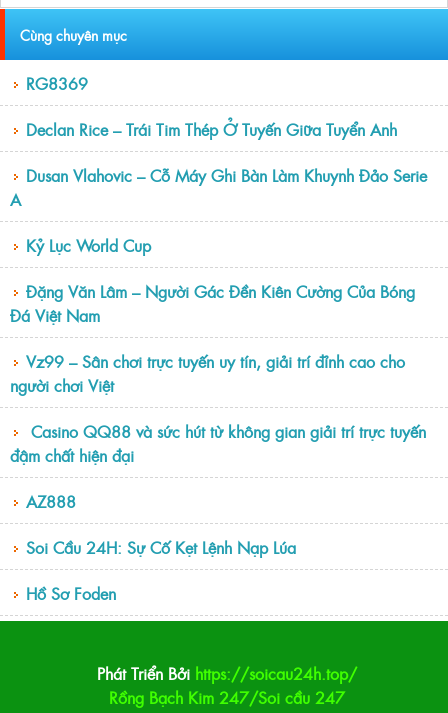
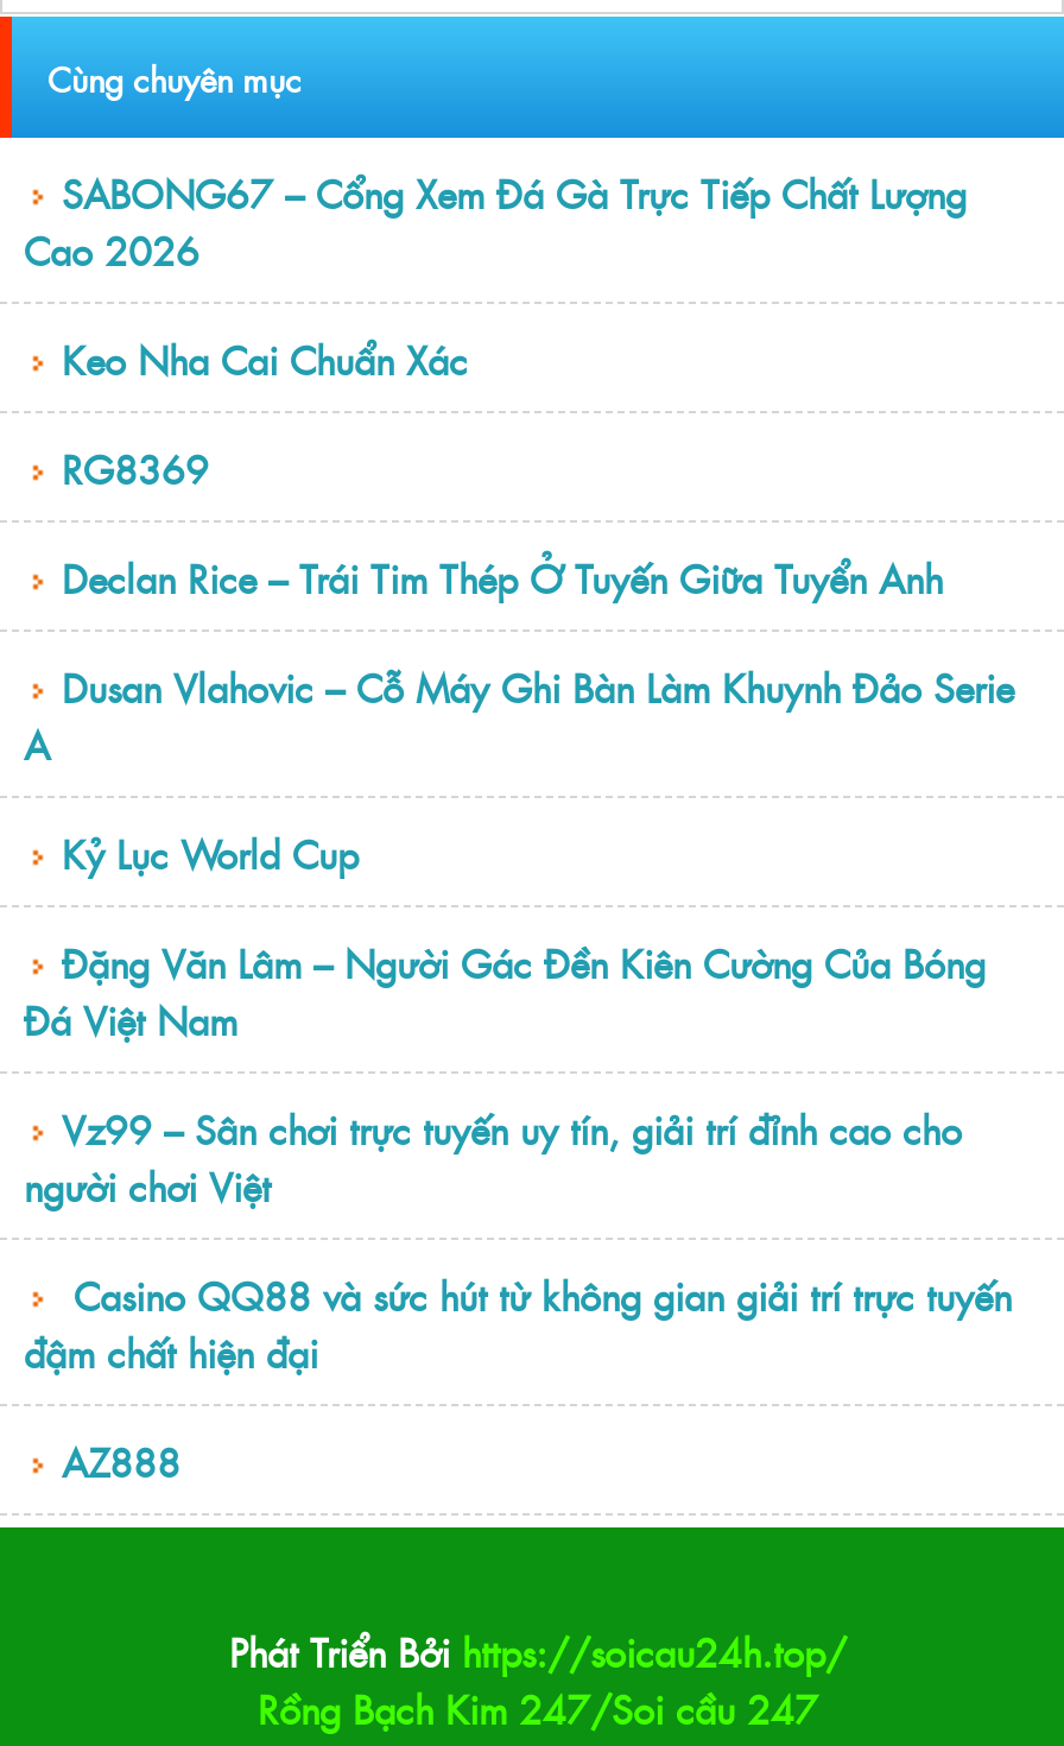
+ SABONG67 – Cổng Xem Đá Gà Trực Tiếp Chất Lượng
+ Cao 2026
+ Keo Nha Cai Chuẩn Xác

moved down: RG8369 | Declan Rice – Trái Tim Thép Ở Tuyến Giữa Tuyển Anh | Dusan Vlahovic – Cỗ Máy Ghi Bàn Làm Khuynh Đảo Serie | ... | đậm chất hiện đại | AZ888

- Soi Cầu 24H: Sự Cố Kẹt Lệnh Nạp Lúa
- Hồ Sơ Foden
